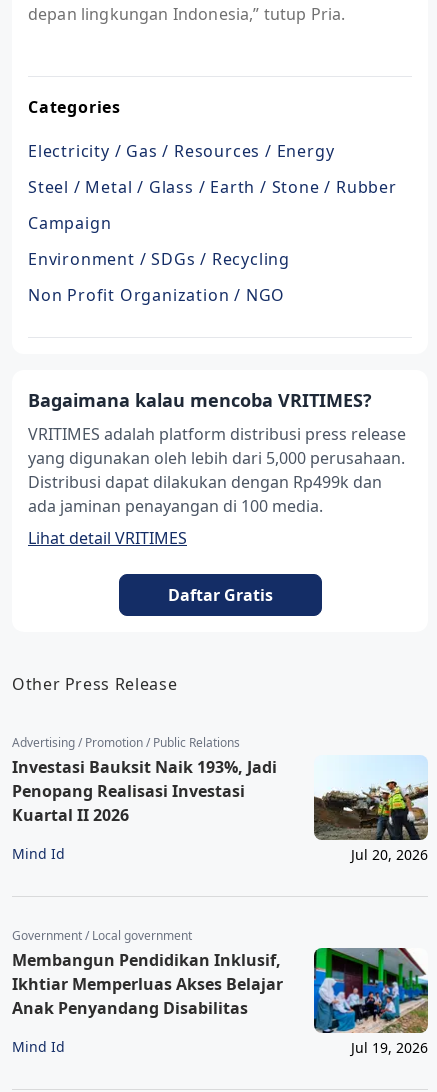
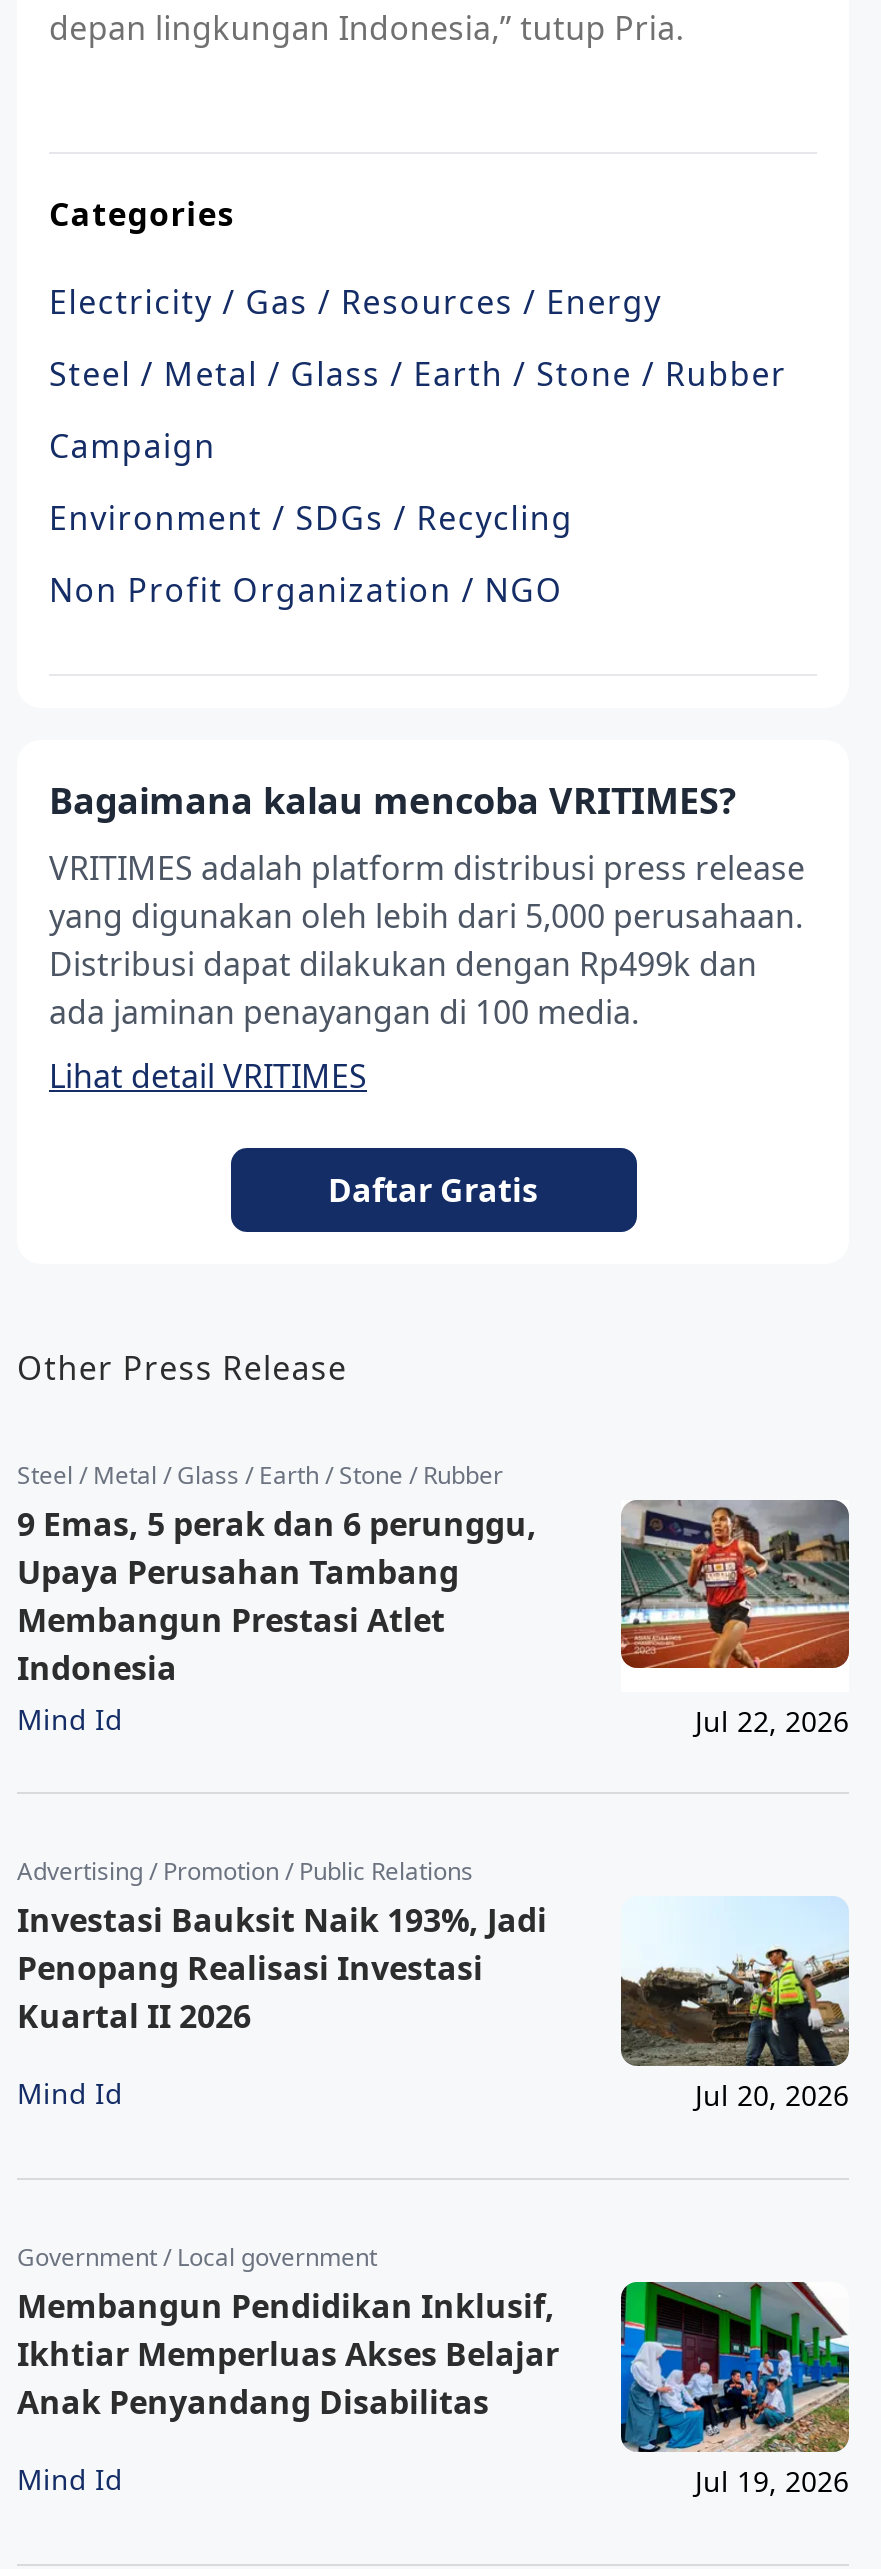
+ [image]
+ Steel / Metal / Glass / Earth / Stone / Rubber
+ 9 Emas, 5 perak dan 6 perunggu,
+ Upaya Perusahan Tambang
+ Membangun Prestasi Atlet
+ Indonesia
+ Mind Id
+ Jul 22, 2026
